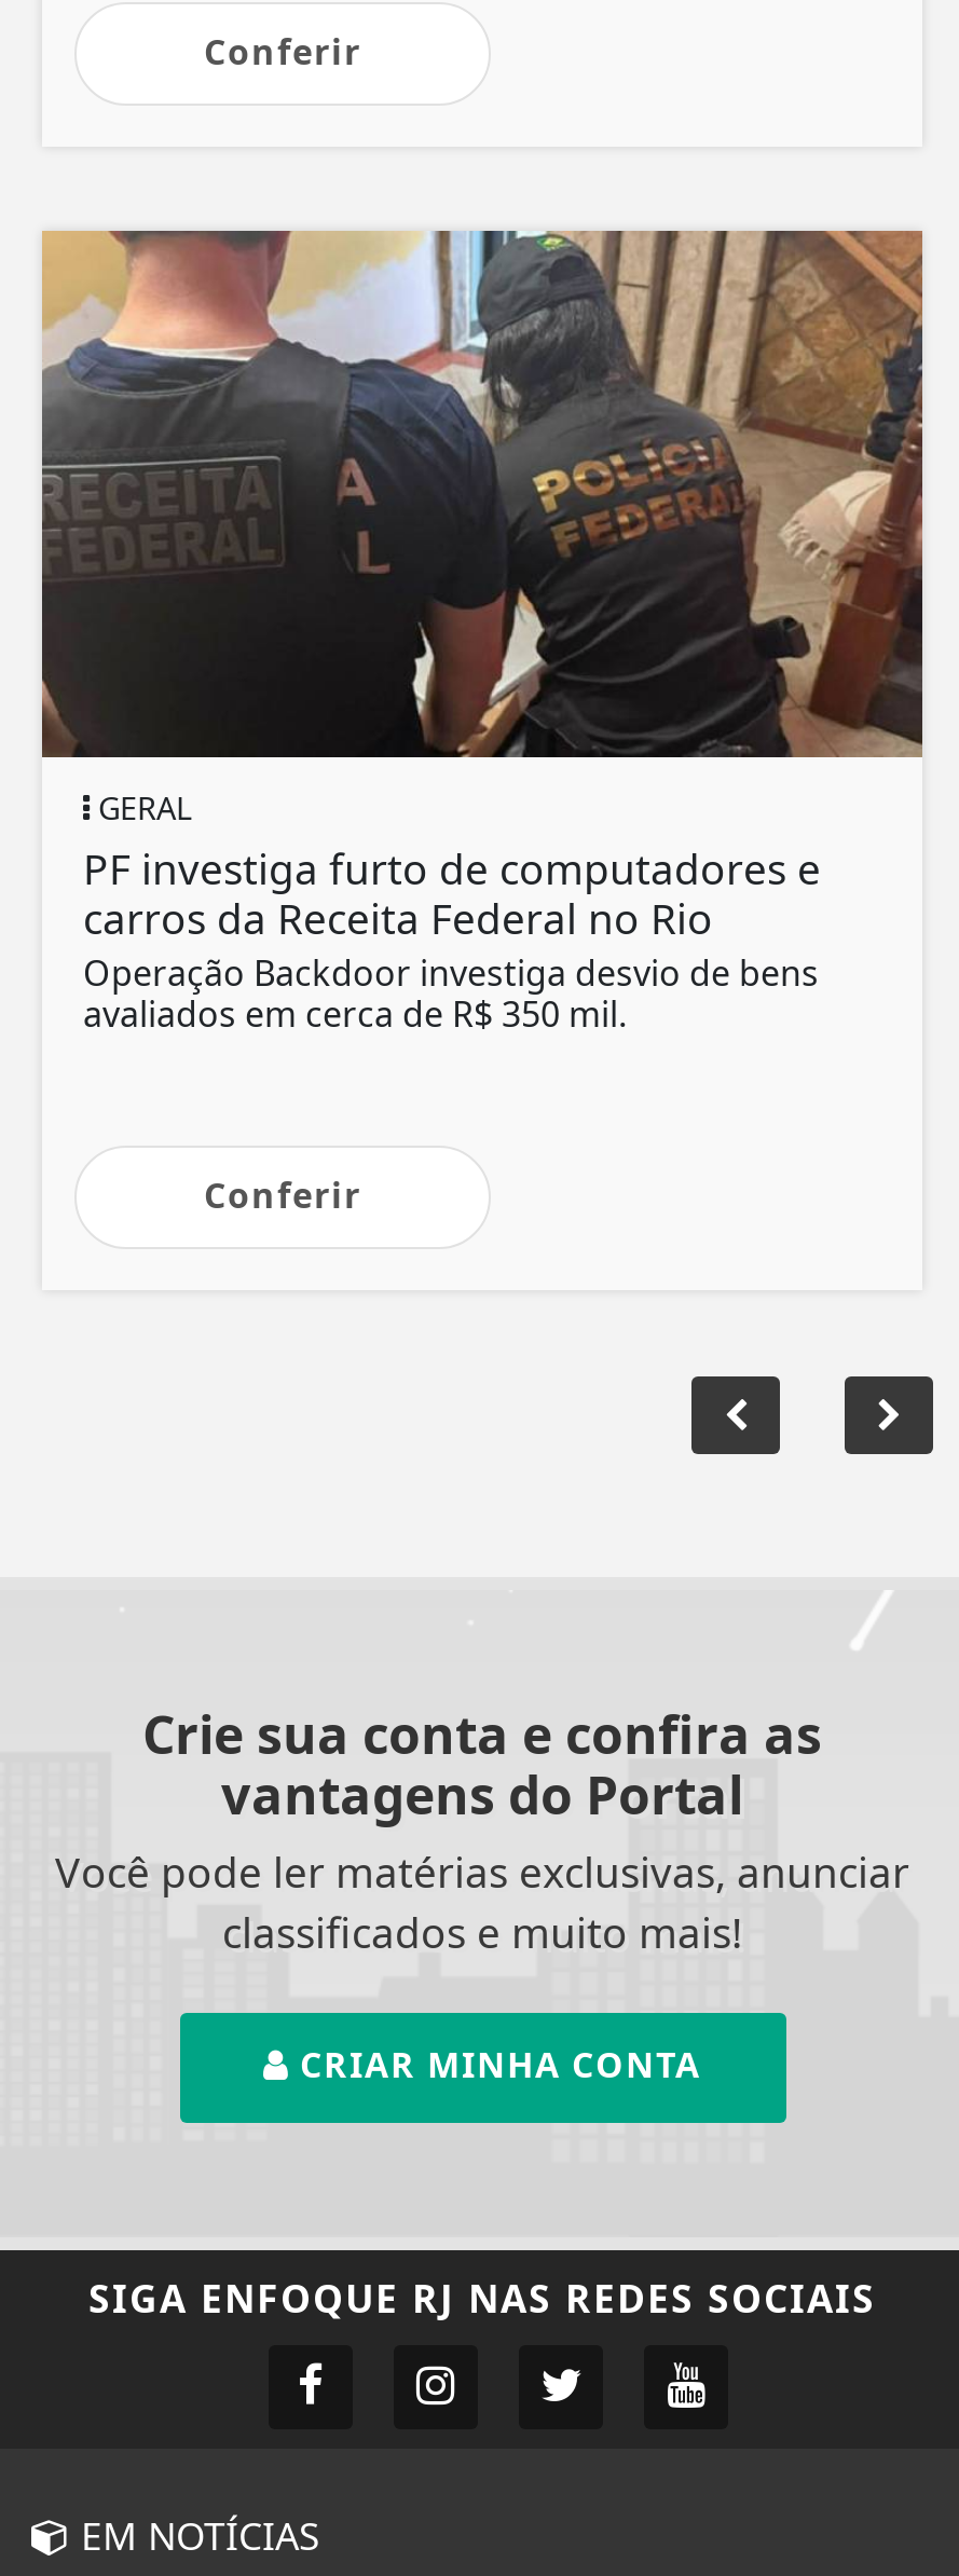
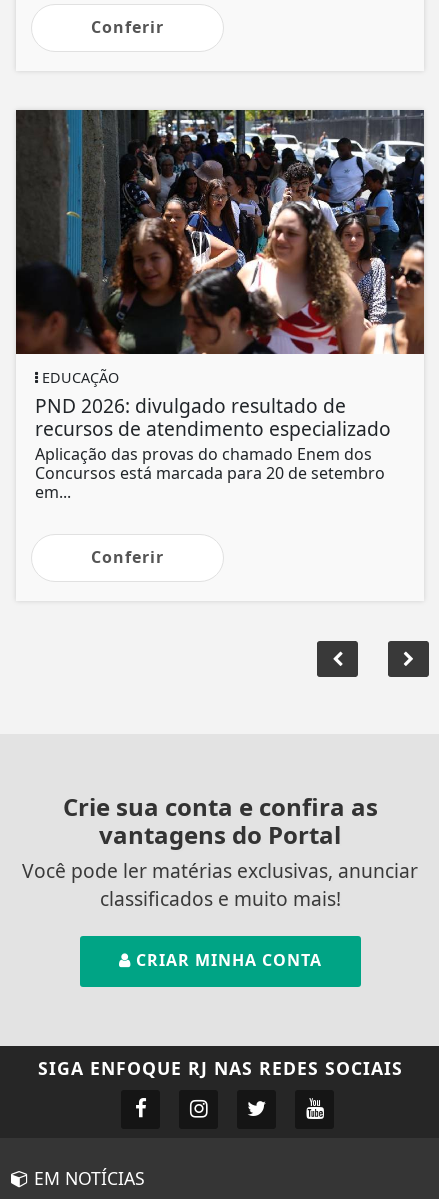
- [image]
- GERAL
- PF investiga furto de computadores e
- carros da Receita Federal no Rio
- Operação Backdoor investiga desvio de bens
- avaliados em cerca de R$ 350 mil.
+ [image]
+ EDUCAÇÃO
+ PND 2026: divulgado resultado de
+ recursos de atendimento especializado
+ Aplicação das provas do chamado Enem dos
+ Concursos está marcada para 20 de setembro
+ em...
